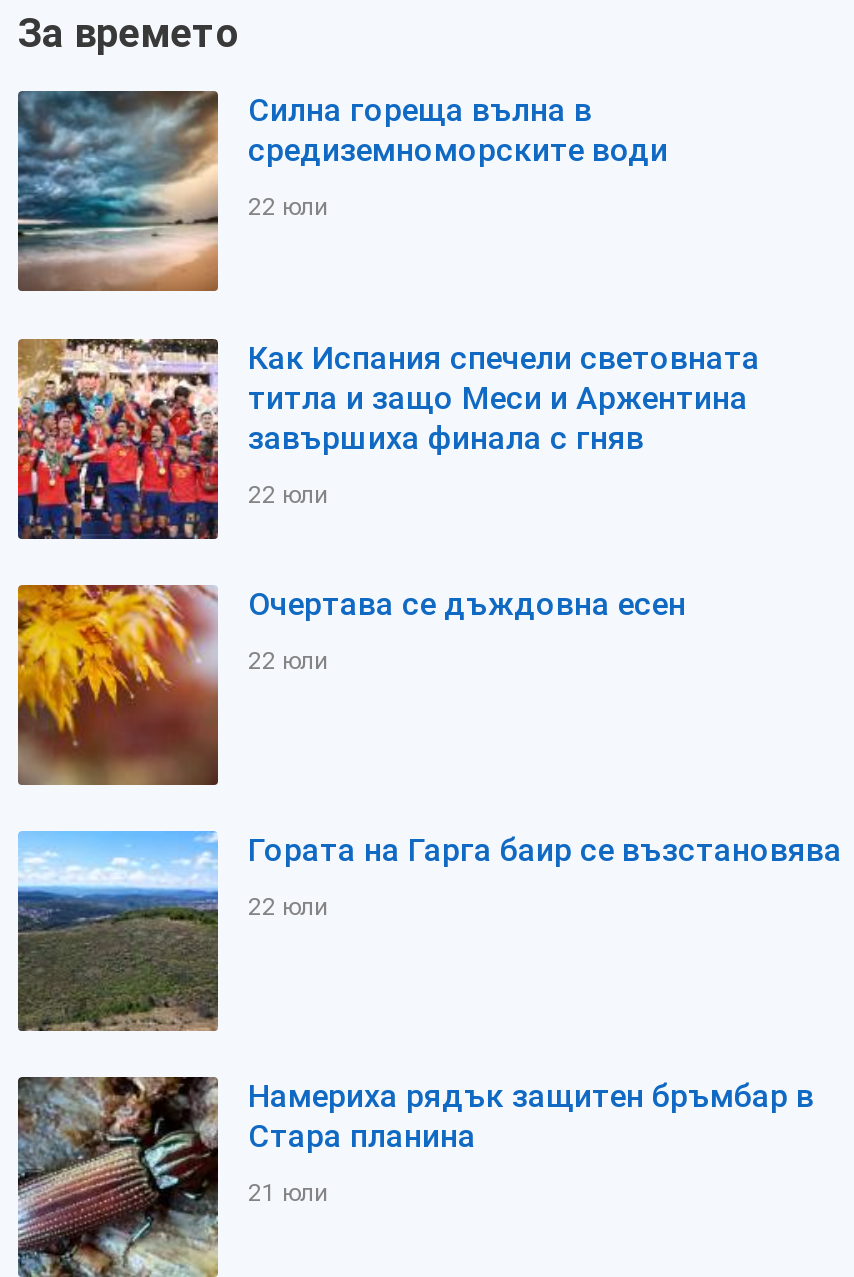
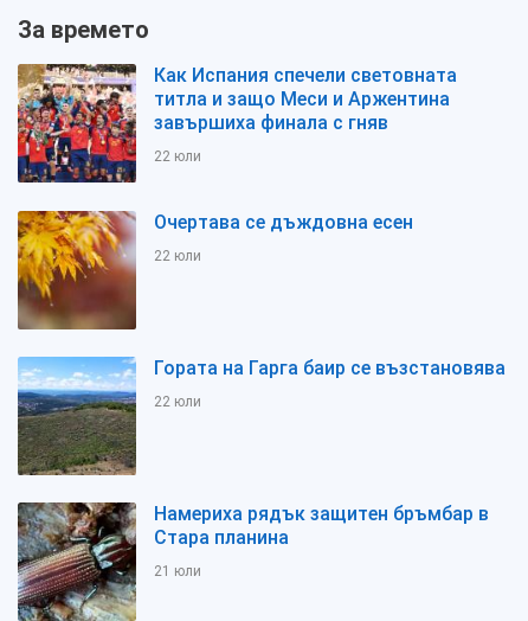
- [image]
- Силна гореща вълна в
- средиземноморските води
- 22 юли
